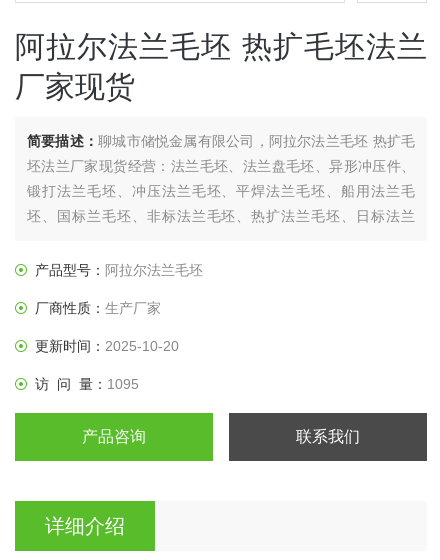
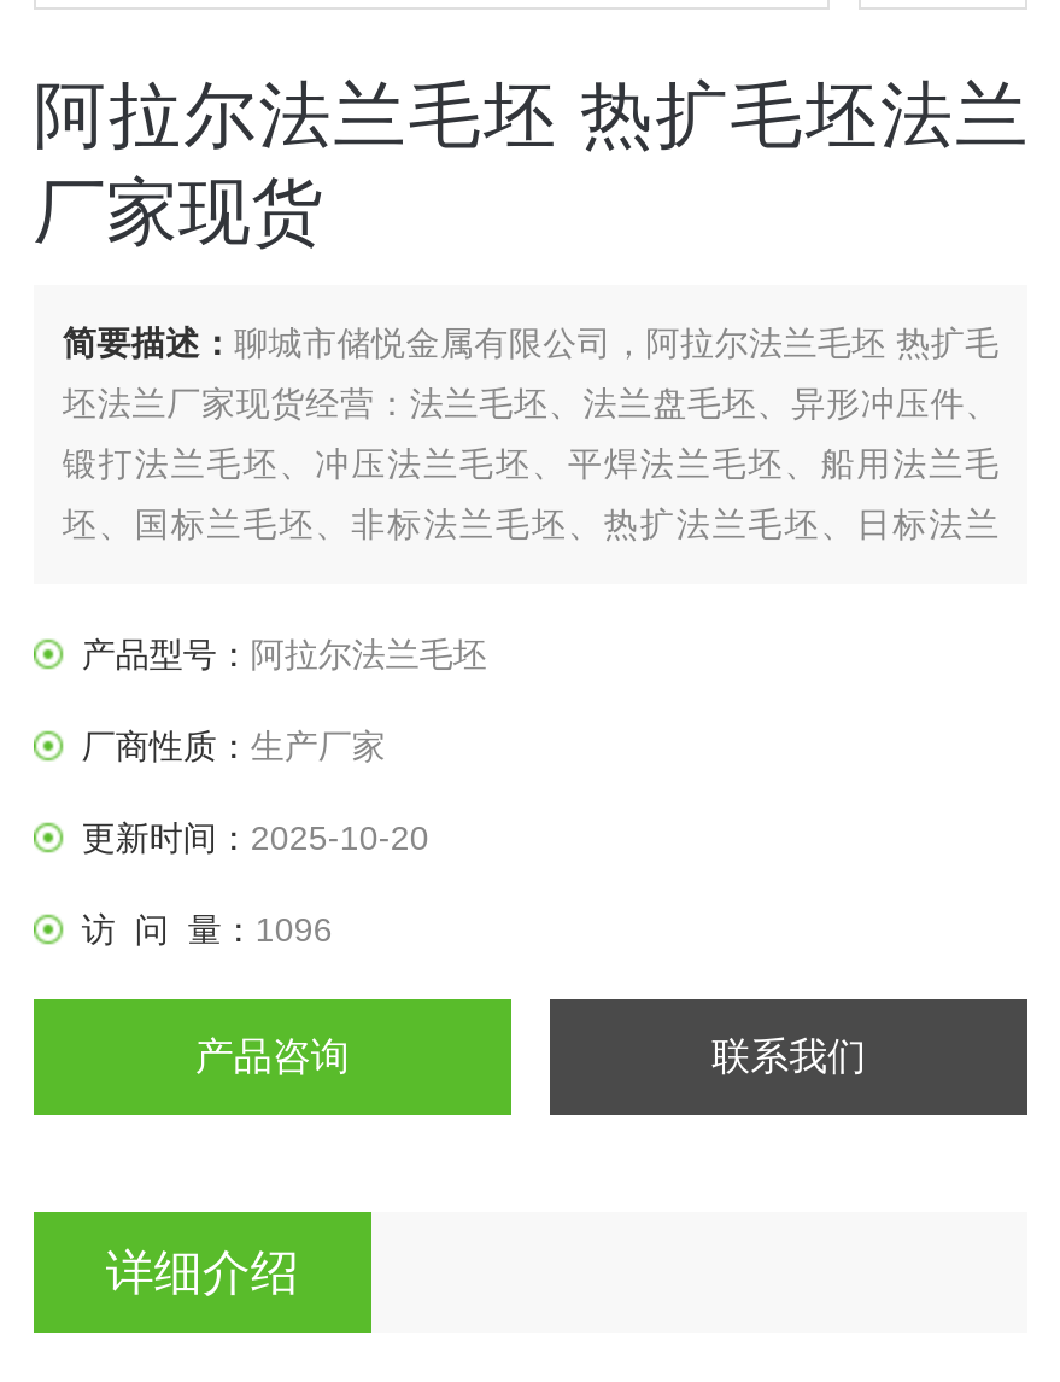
- 访 问 量：1095
+ 访 问 量：1096
